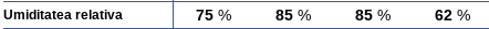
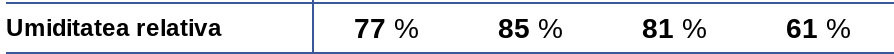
- 75%
+ 77%

- 85%
+ 81%

- 62%
+ 61%
